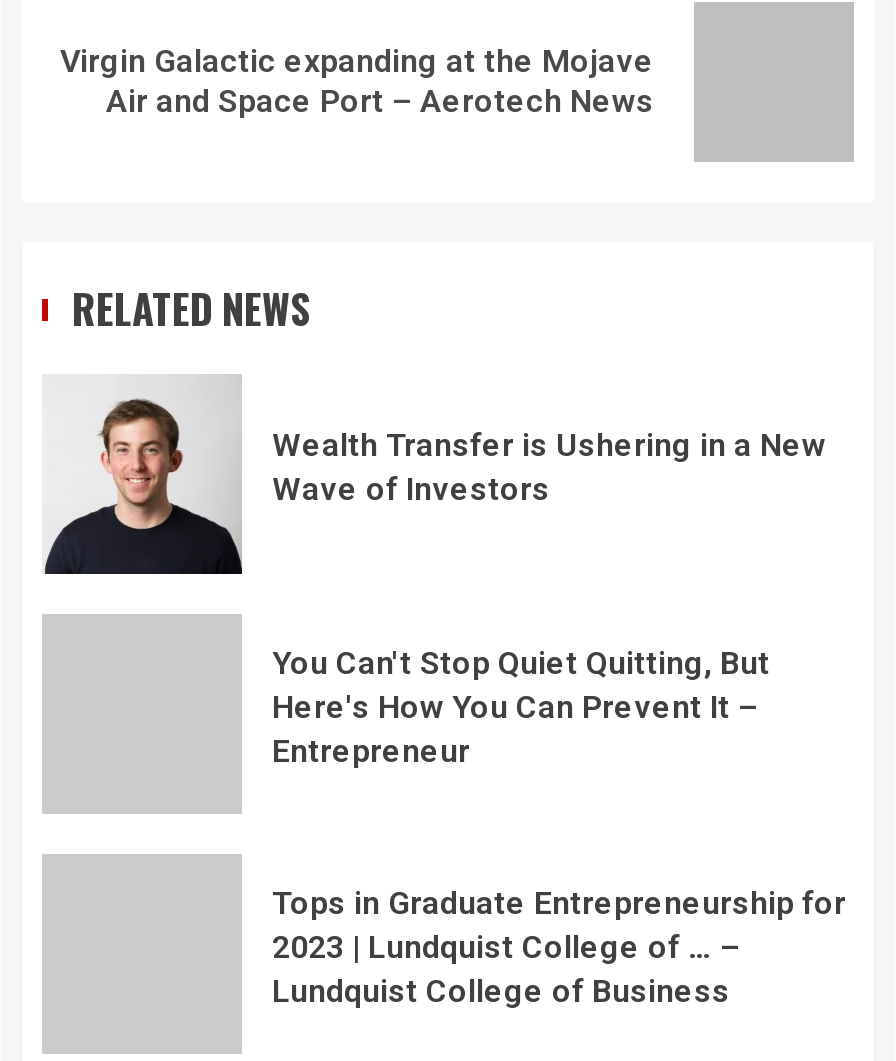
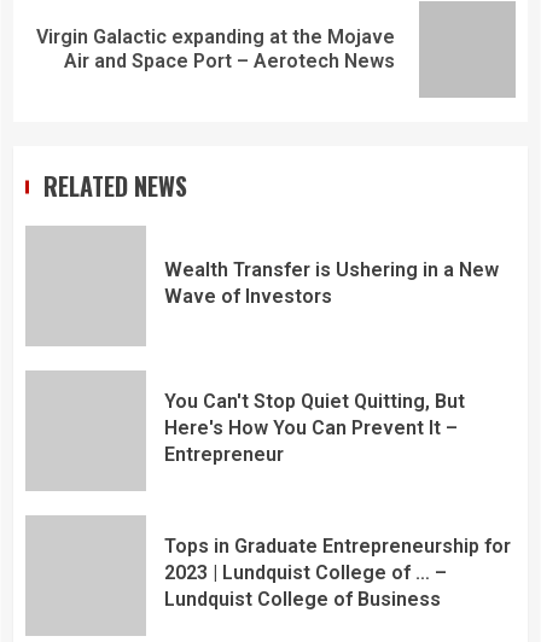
- [image]
